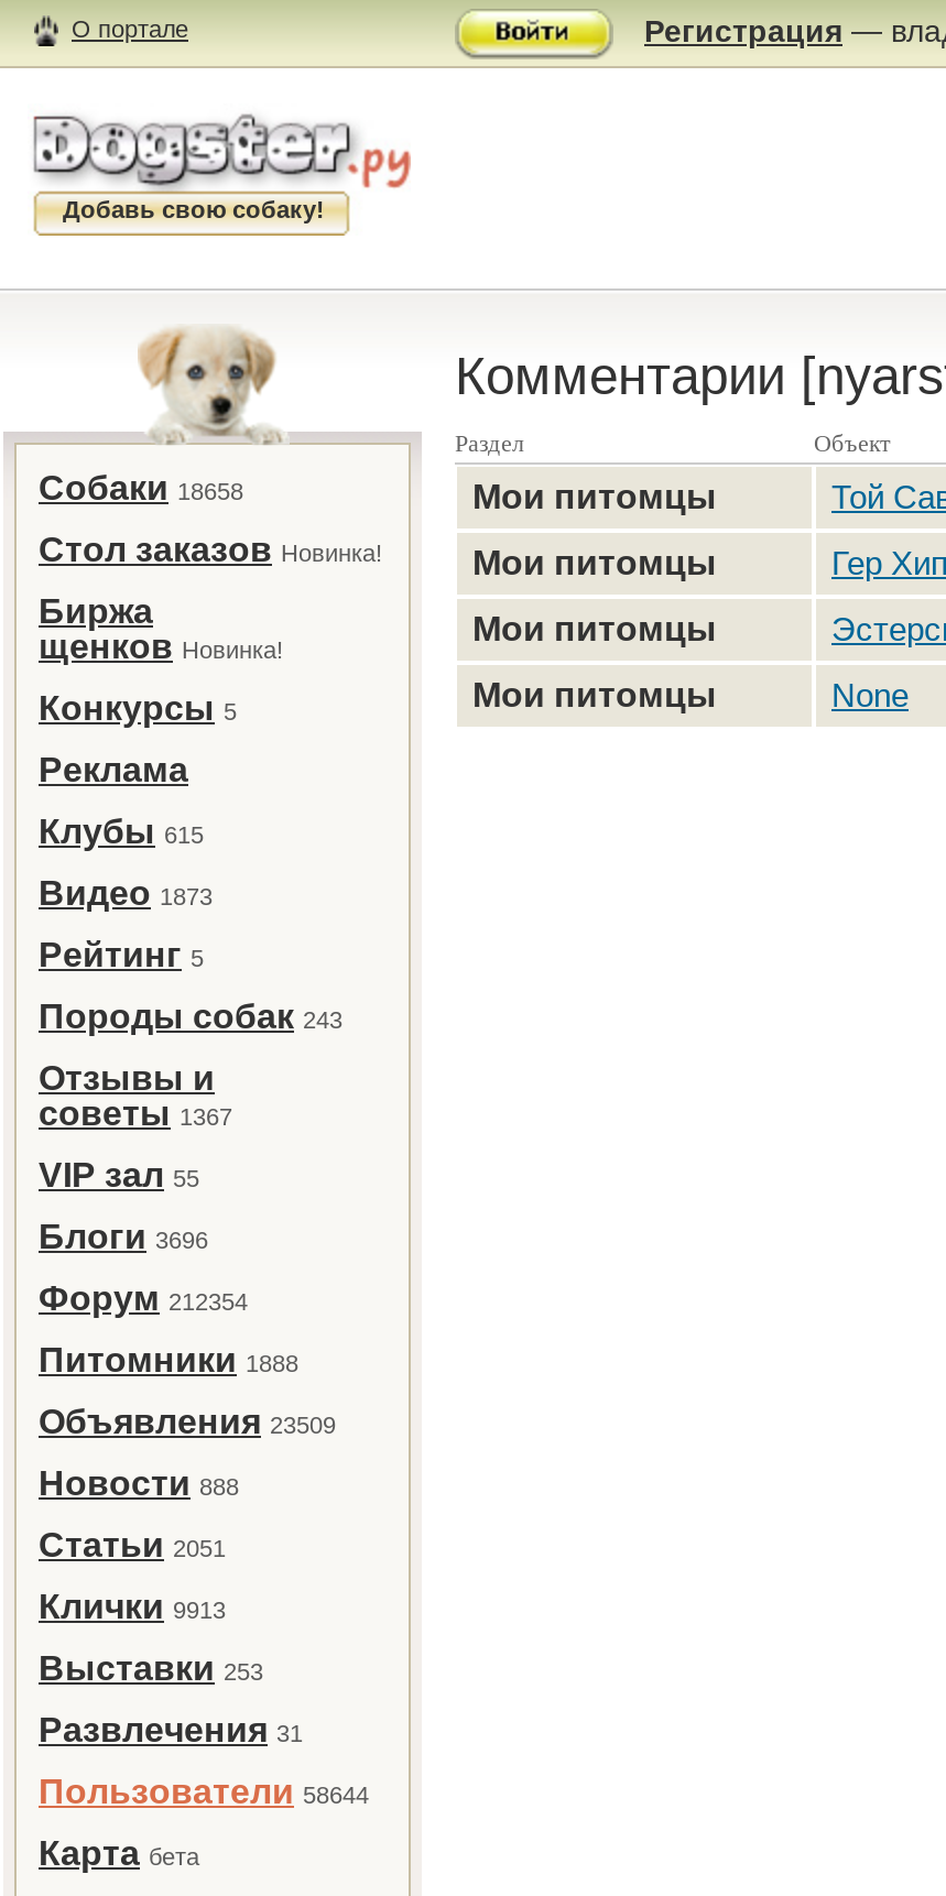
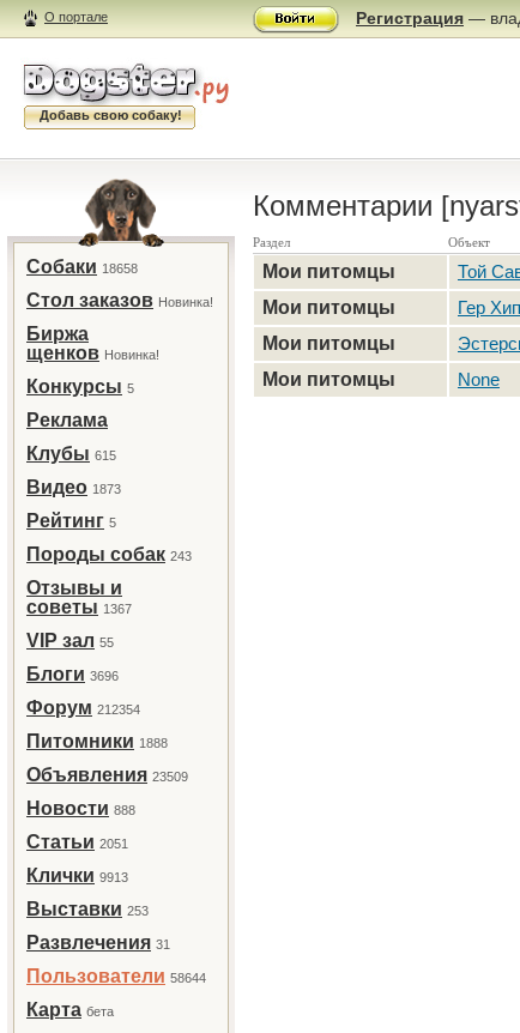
- [image]
+ [image]
